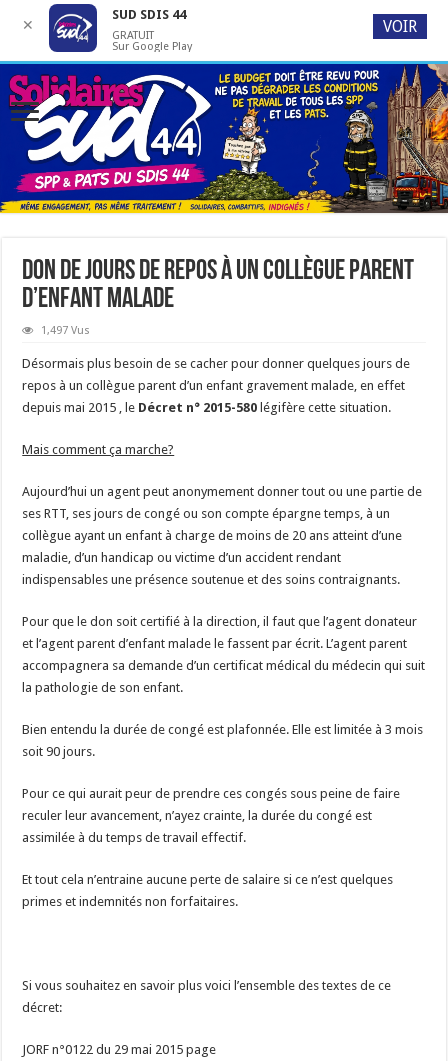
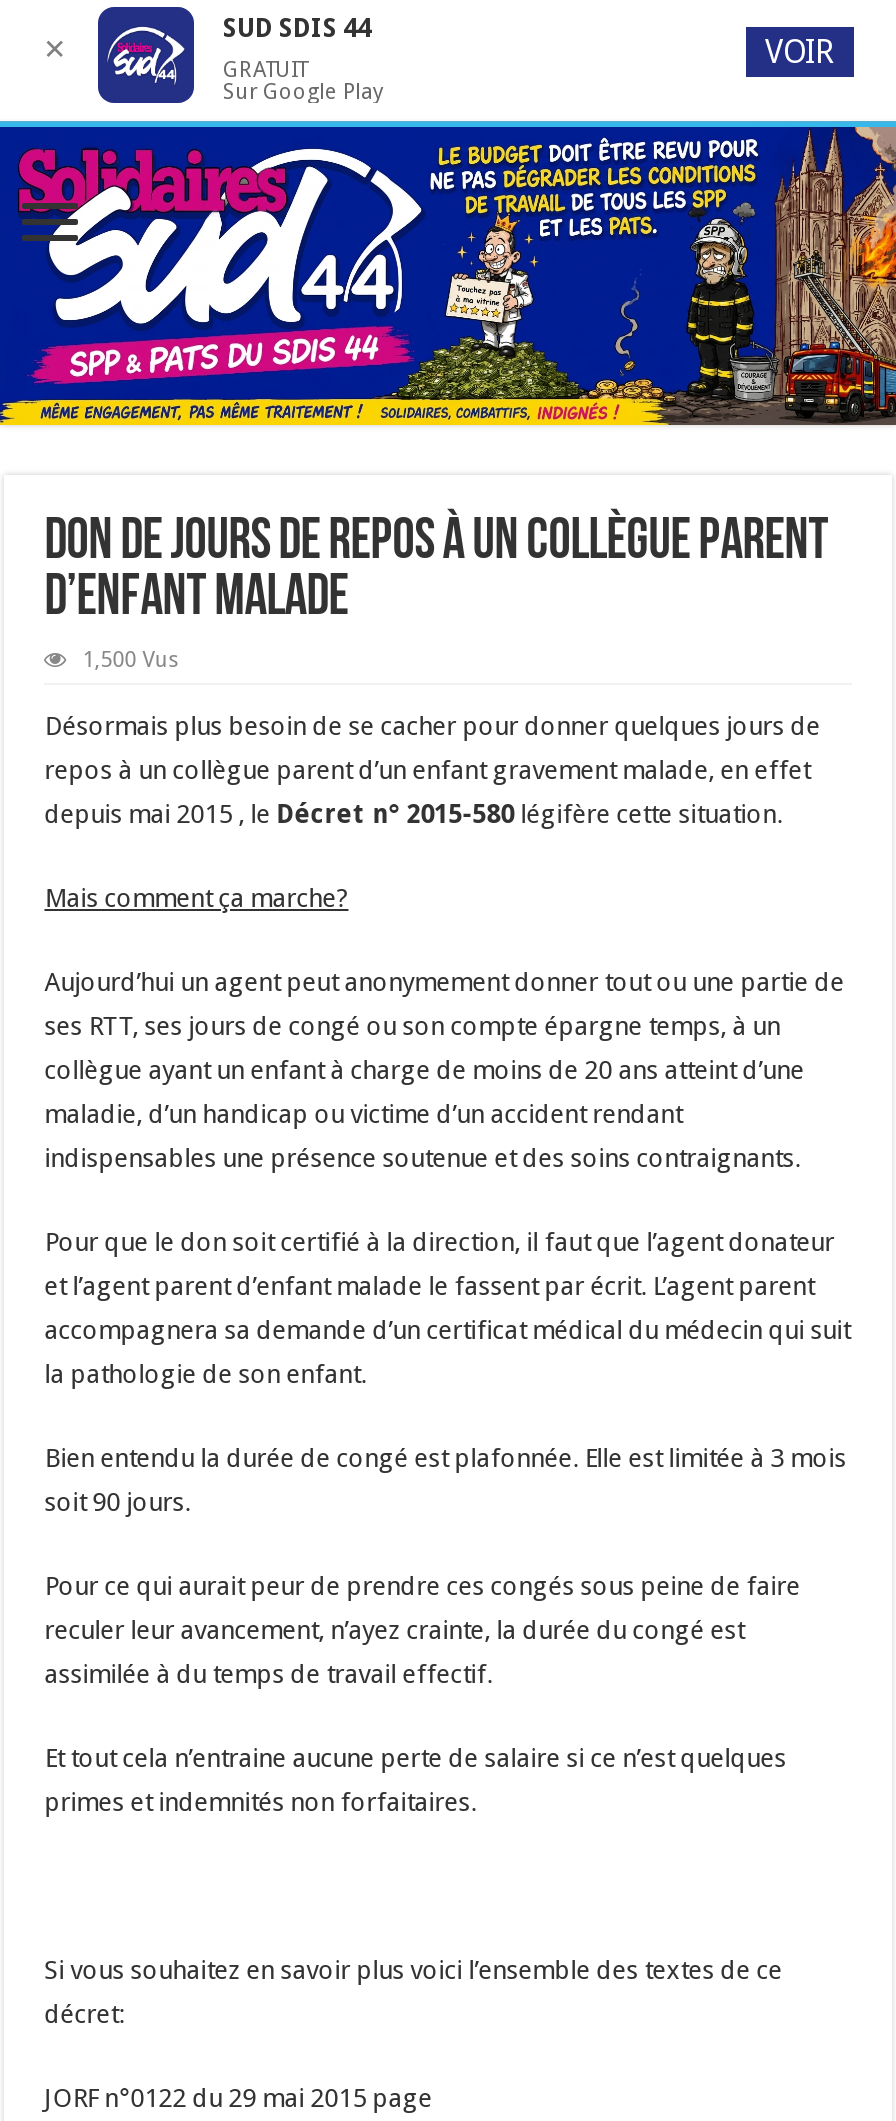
- 1,497 Vus
+ 1,500 Vus
